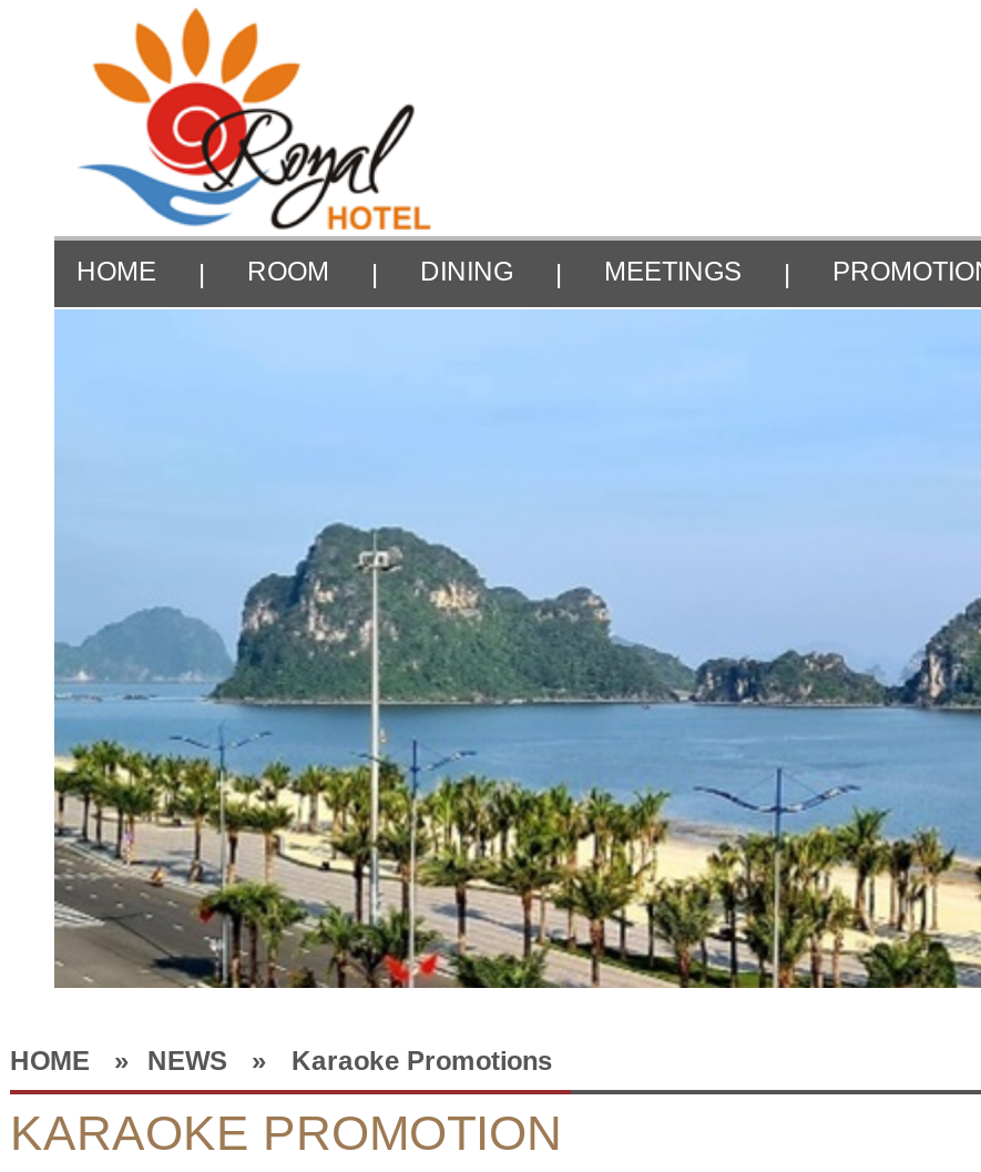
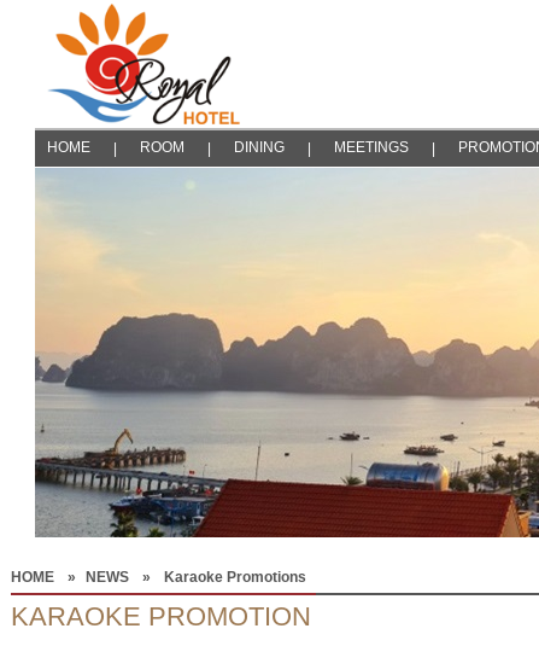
- [image]
+ [image]
